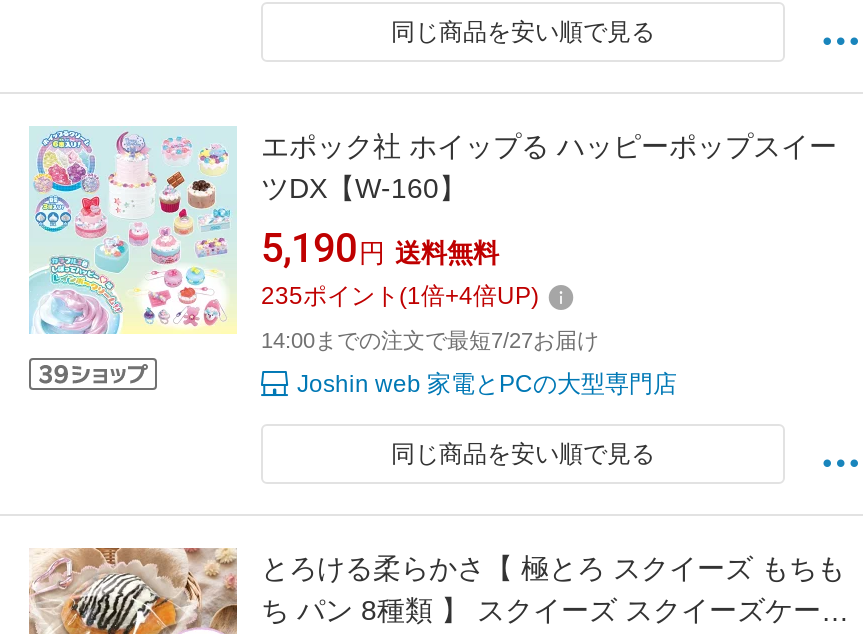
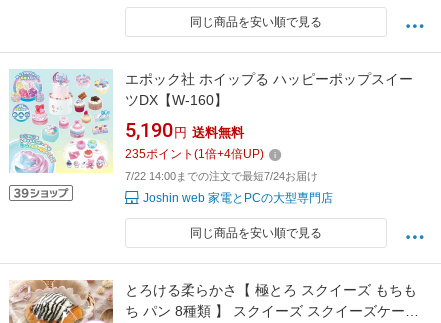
- 14:00までの注文で最短7/27お届け
+ 7/22 14:00までの注文で最短7/24お届け
